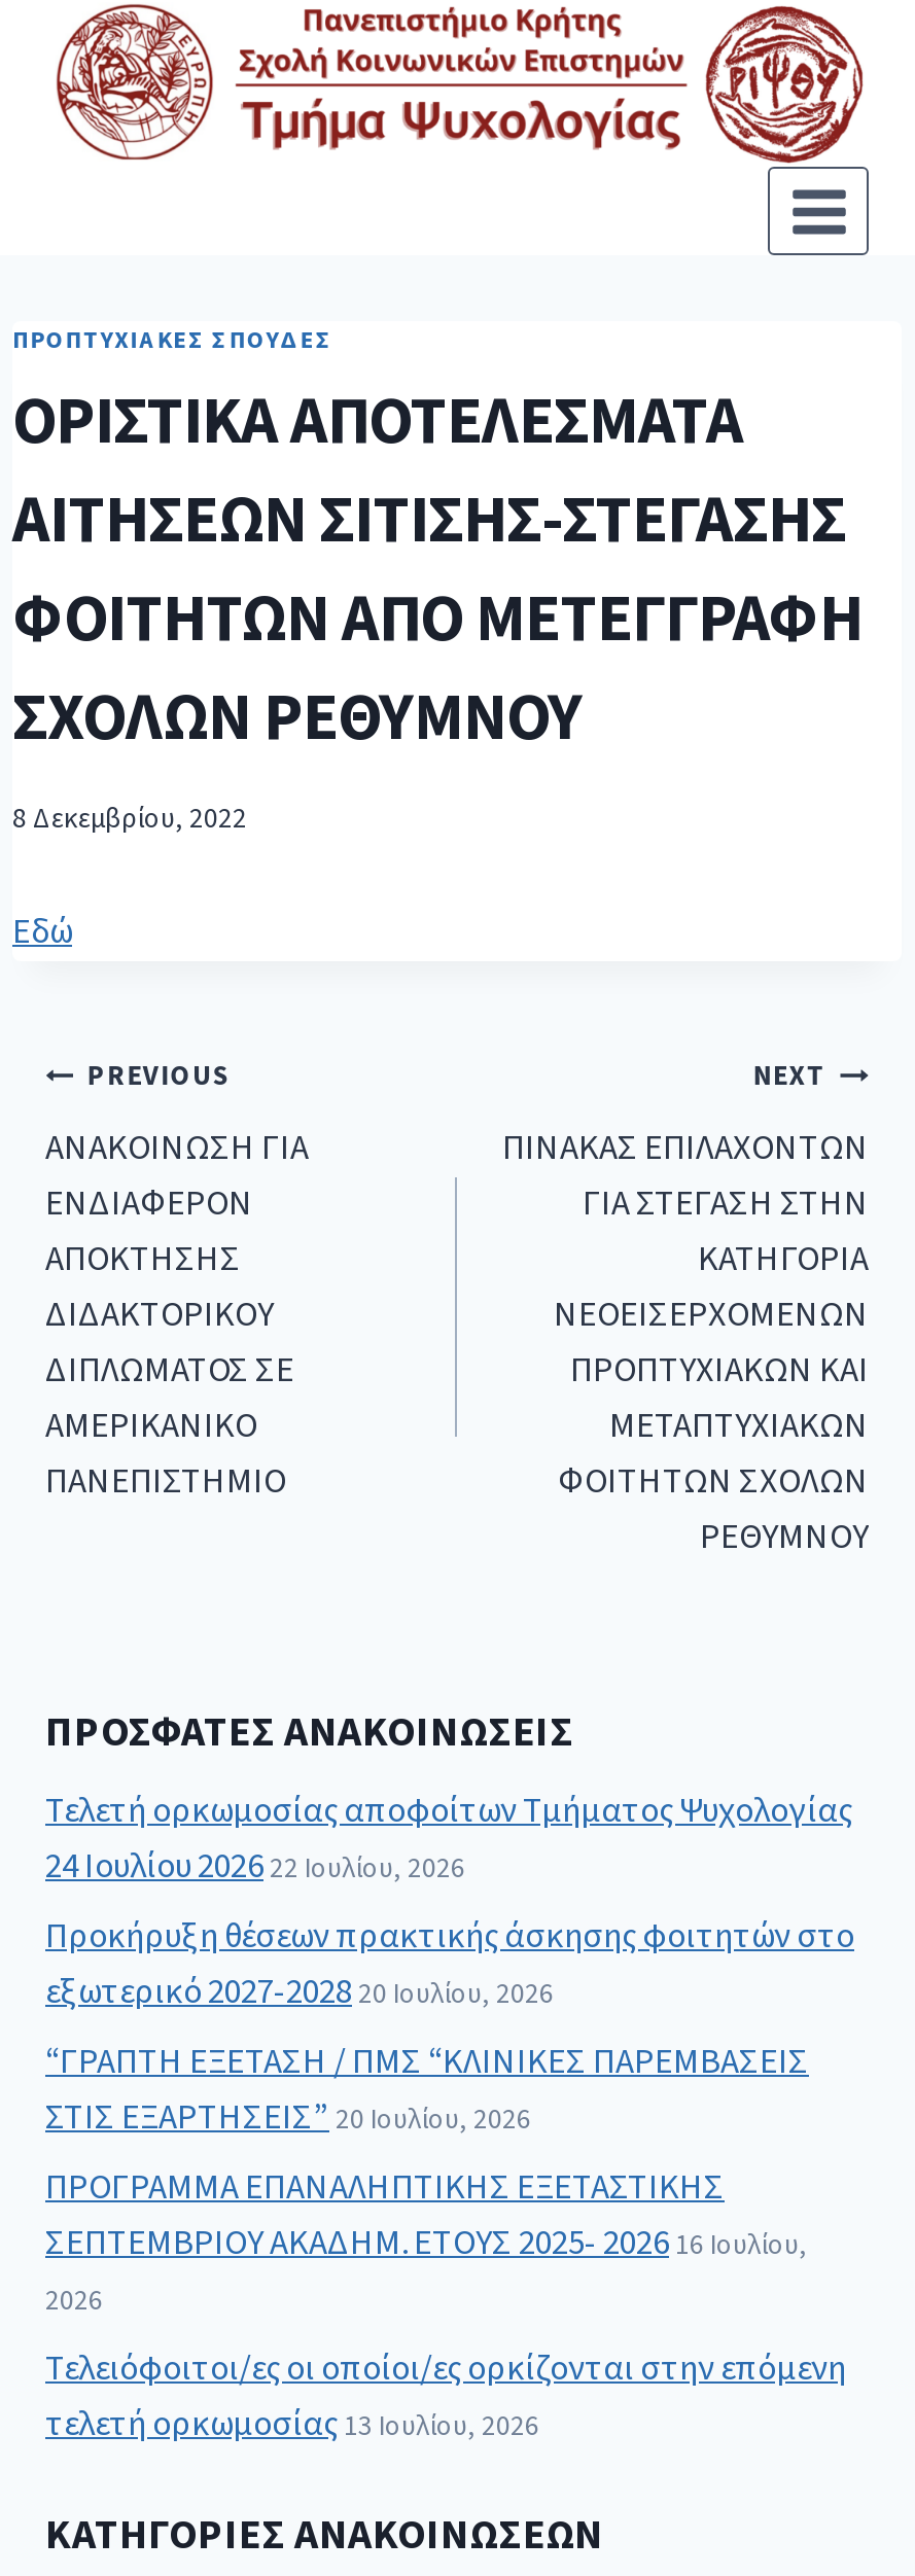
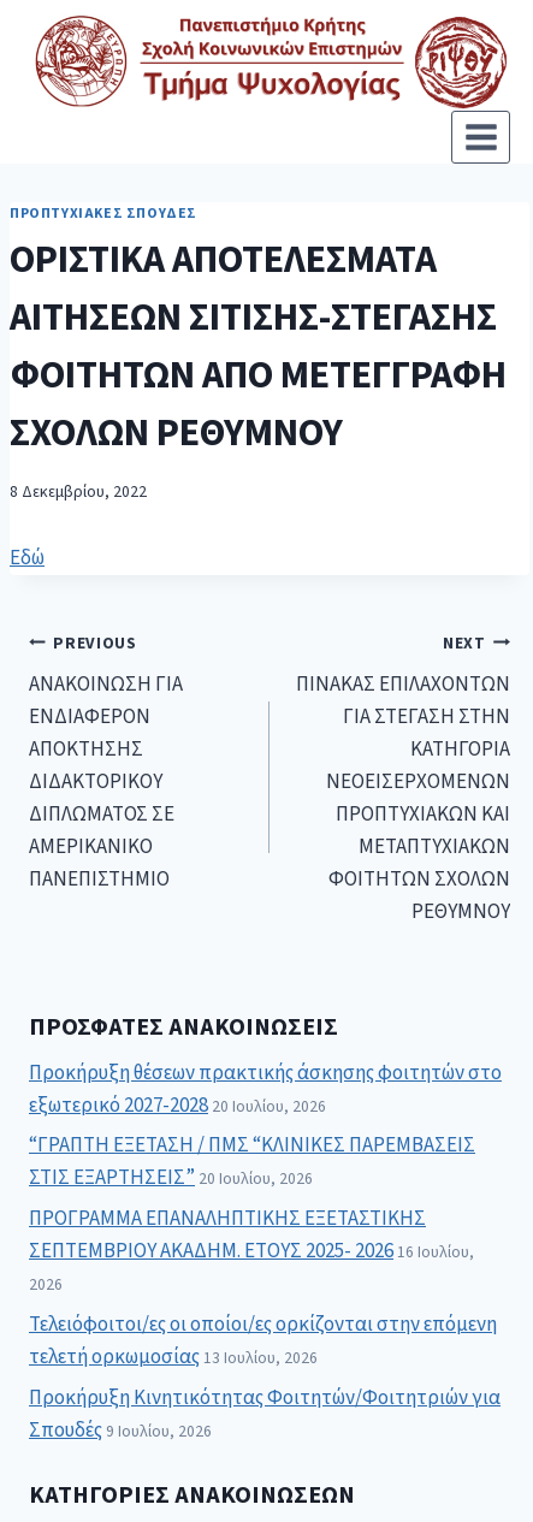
- Τελετή ορκωμοσίας αποφοίτων Τμήματος Ψυχολογίας
- 24 Ιουλίου 2026 22 Ιουλίου, 2026

moved up: Προκήρυξη θέσεων πρακτικής άσκησης φοιτητών στο | εξωτερικό 2027-2028 20 Ιουλίου, 2026 | “ΓΡΑΠΤΗ ΕΞΕΤΑΣΗ / ΠΜΣ “ΚΛΙΝΙΚΕΣ ΠΑΡΕΜΒΑΣΕΙΣ | ... | Τελειόφοιτοι/ες οι οποίοι/ες ορκίζονται στην επόμενη | τελετή ορκωμοσίας 13 Ιουλίου, 2026

+ Προκήρυξη Κινητικότητας Φοιτητών/Φοιτητριών για
+ Σπουδές 9 Ιουλίου, 2026
